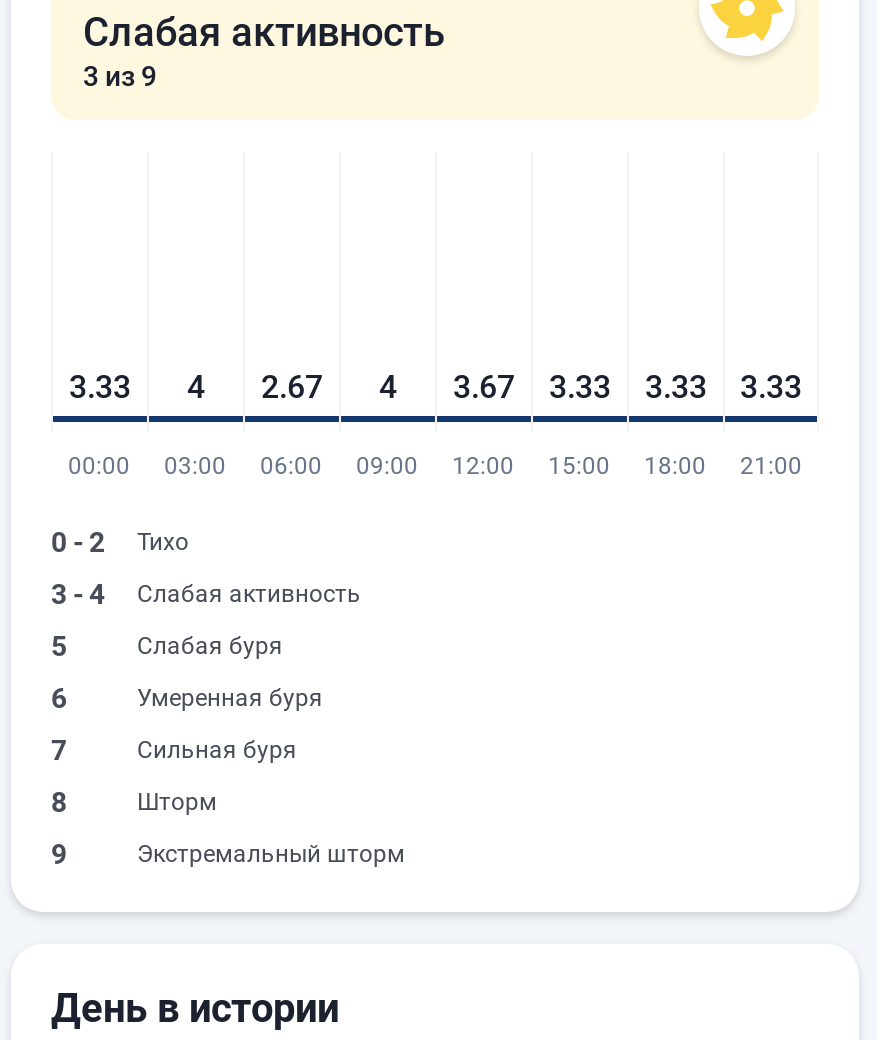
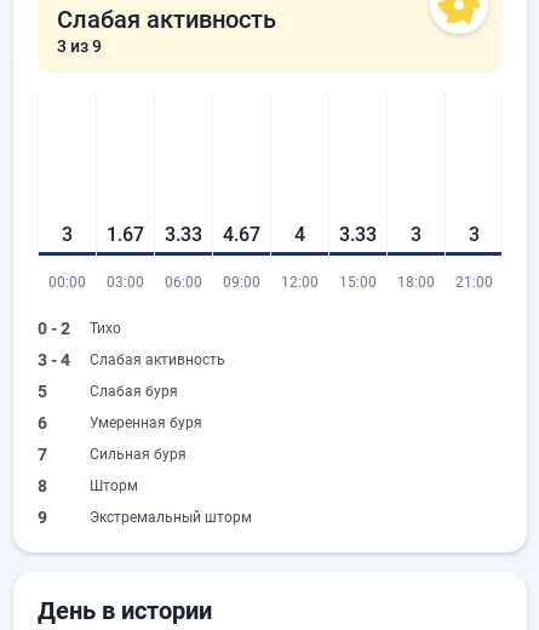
- 3.33
+ 3

- 4
+ 1.67

- 2.67
+ 3.33

- 4
+ 4.67

- 3.67
+ 4

- 3.33
+ 3

- 3.33
+ 3
